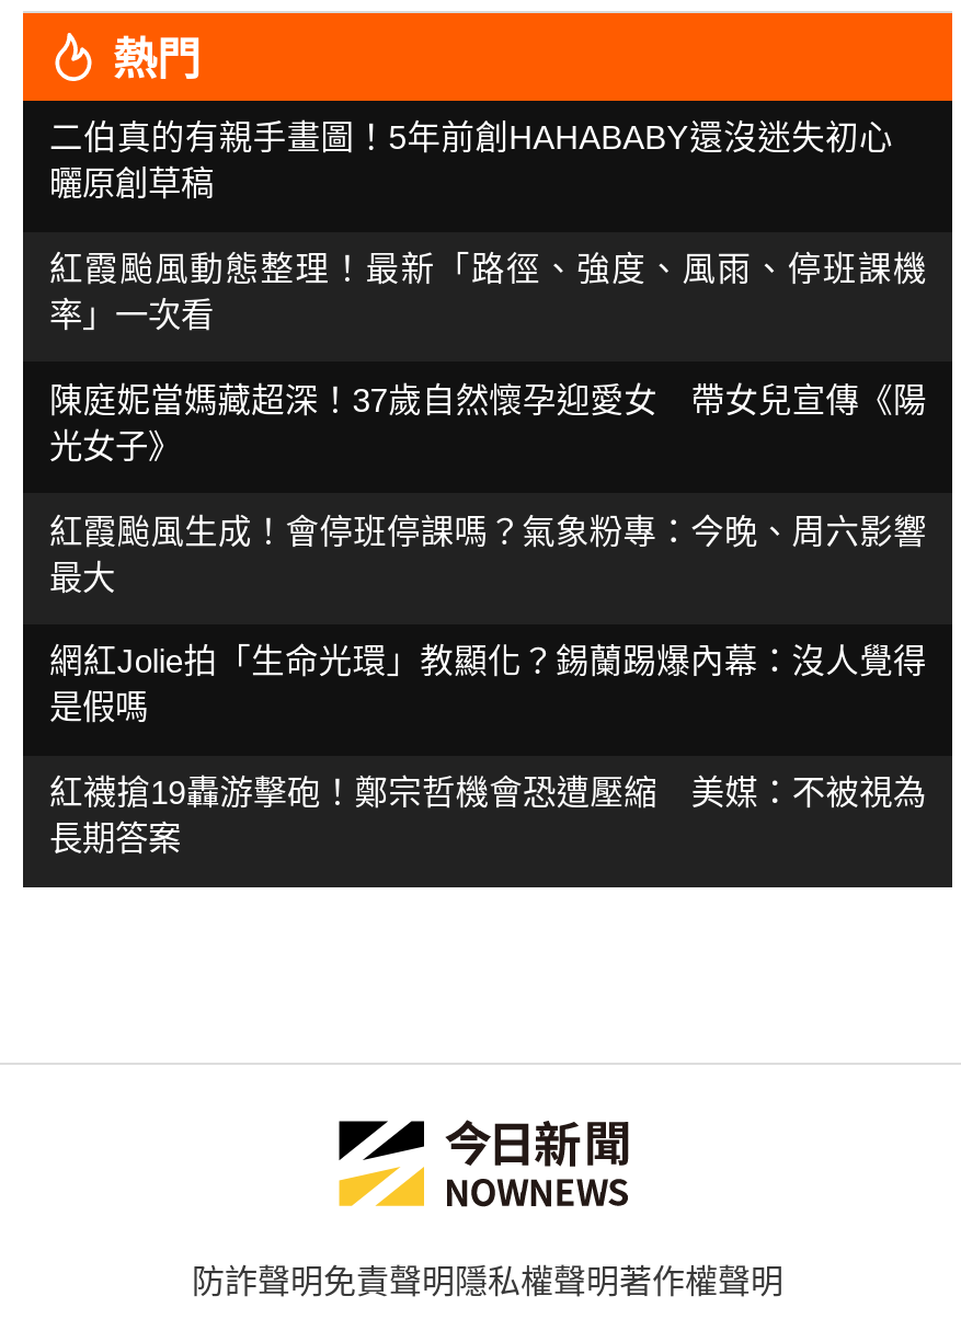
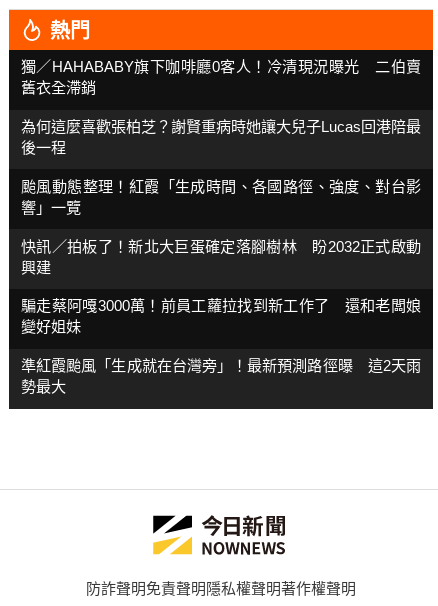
- 二伯真的有親手畫圖！5年前創HAHABABY還沒迷失初心
- 曬原創草稿
+ 獨／HAHABABY旗下咖啡廳0客人！冷清現況曝光 二伯賣
+ 舊衣全滯銷

- 紅霞颱風動態整理！最新「路徑、強度、風雨、停班課機
- 率」一次看
+ 為何這麼喜歡張柏芝？謝賢重病時她讓大兒子Lucas回港陪最
+ 後一程

- 陳庭妮當媽藏超深！37歲自然懷孕迎愛女 帶女兒宣傳《陽
- 光女子》
+ 颱風動態整理！紅霞「生成時間、各國路徑、強度、對台影
+ 響」一覽

- 紅霞颱風生成！會停班停課嗎？氣象粉專：今晚、周六影響
- 最大
+ 快訊／拍板了！新北大巨蛋確定落腳樹林 盼2032正式啟動
+ 興建

- 網紅Jolie拍「生命光環」教顯化？錫蘭踢爆內幕：沒人覺得
- 是假嗎
+ 騙走蔡阿嘎3000萬！前員工蘿拉找到新工作了 還和老闆娘
+ 變好姐妹

- 紅襪搶19轟游擊砲！鄭宗哲機會恐遭壓縮 美媒：不被視為
- 長期答案
+ 準紅霞颱風「生成就在台灣旁」！最新預測路徑曝 這2天雨
+ 勢最大
